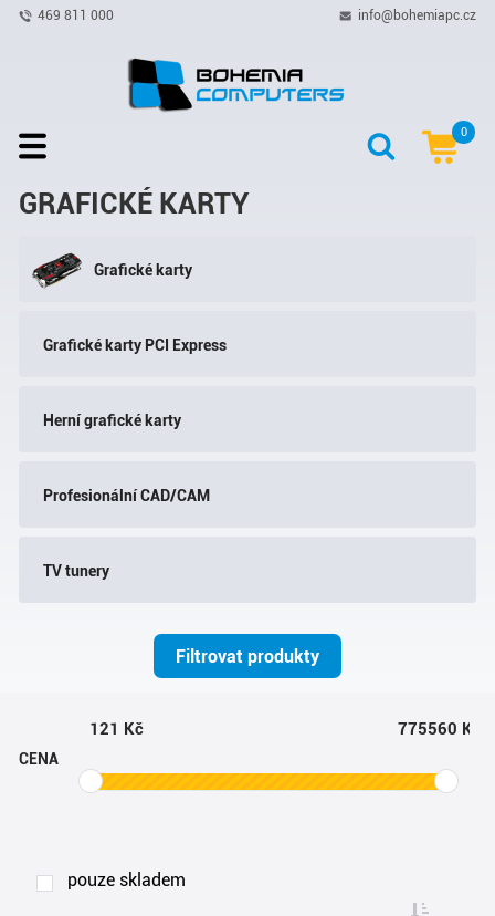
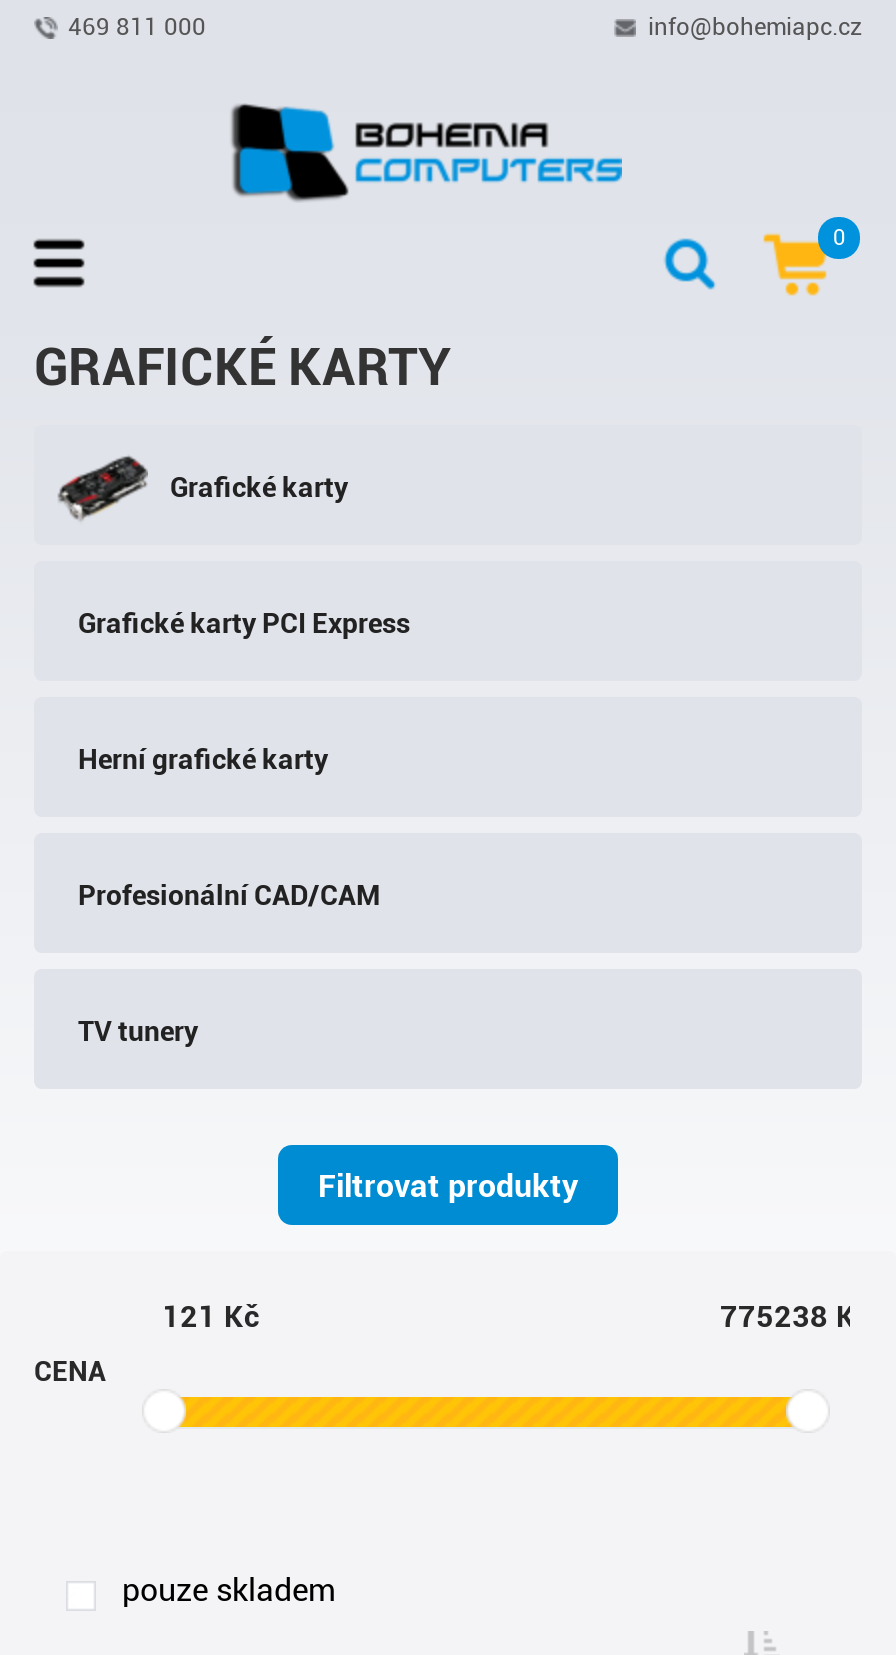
- 775560 Kč
+ 775238 Kč
